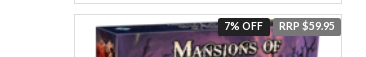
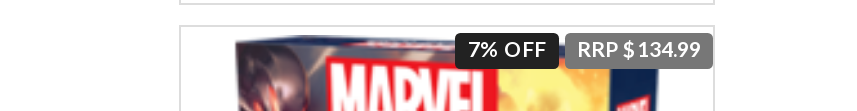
- 7% OFF RRP $59.95
+ 7% OFF RRP $134.99
